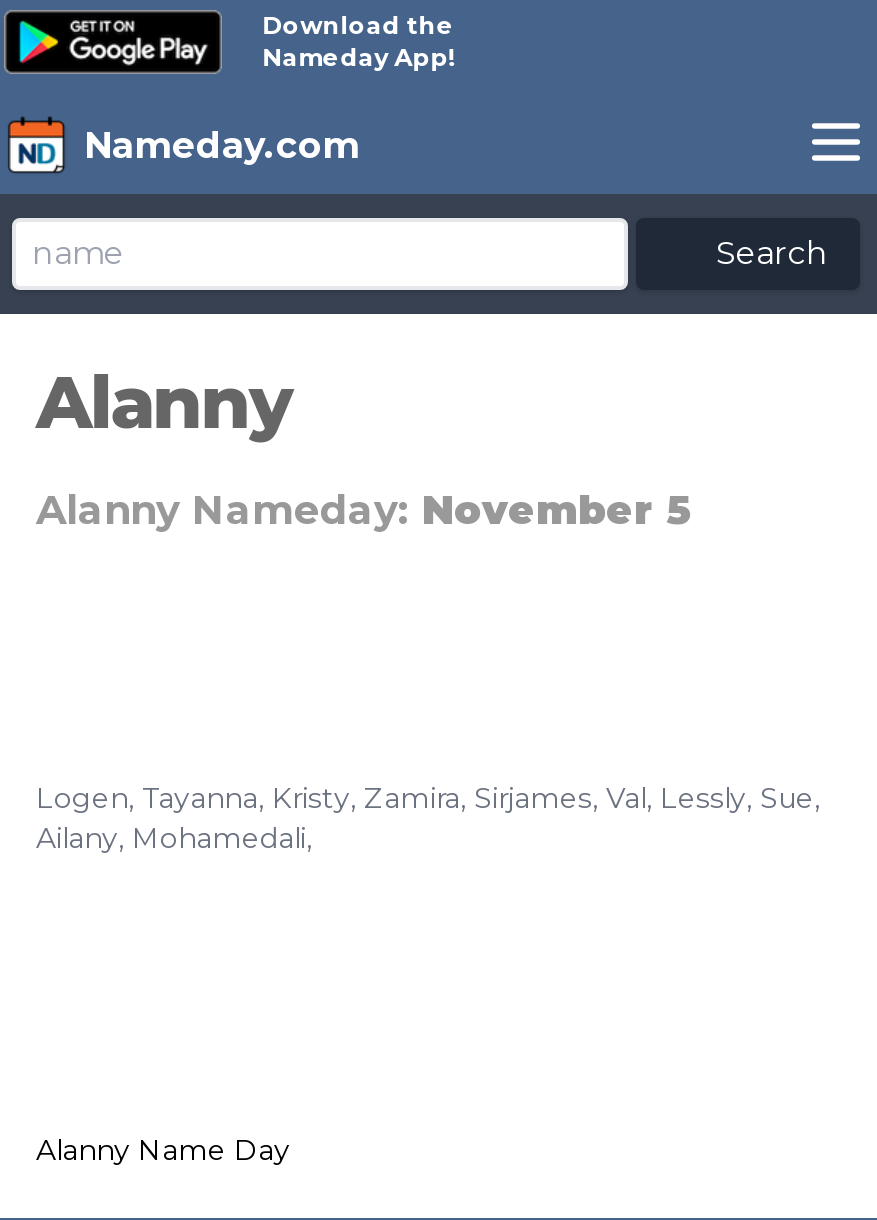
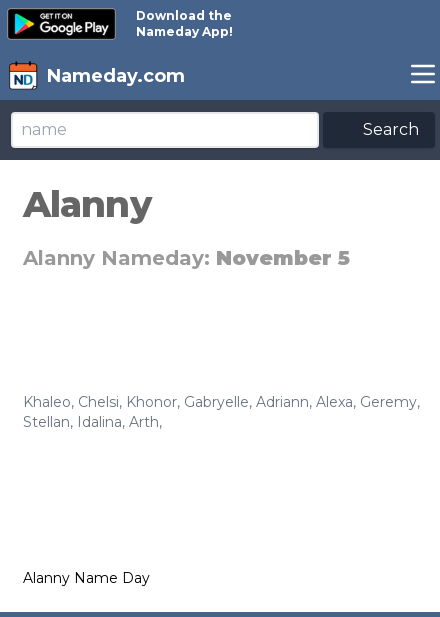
- Logen, Tayanna, Kristy, Zamira, Sirjames, Val, Lessly, Sue,
- Ailany, Mohamedali,
+ Khaleo, Chelsi, Khonor, Gabryelle, Adriann, Alexa, Geremy,
+ Stellan, Idalina, Arth,
